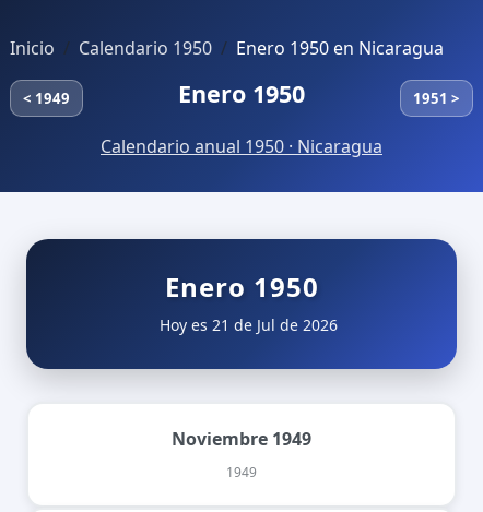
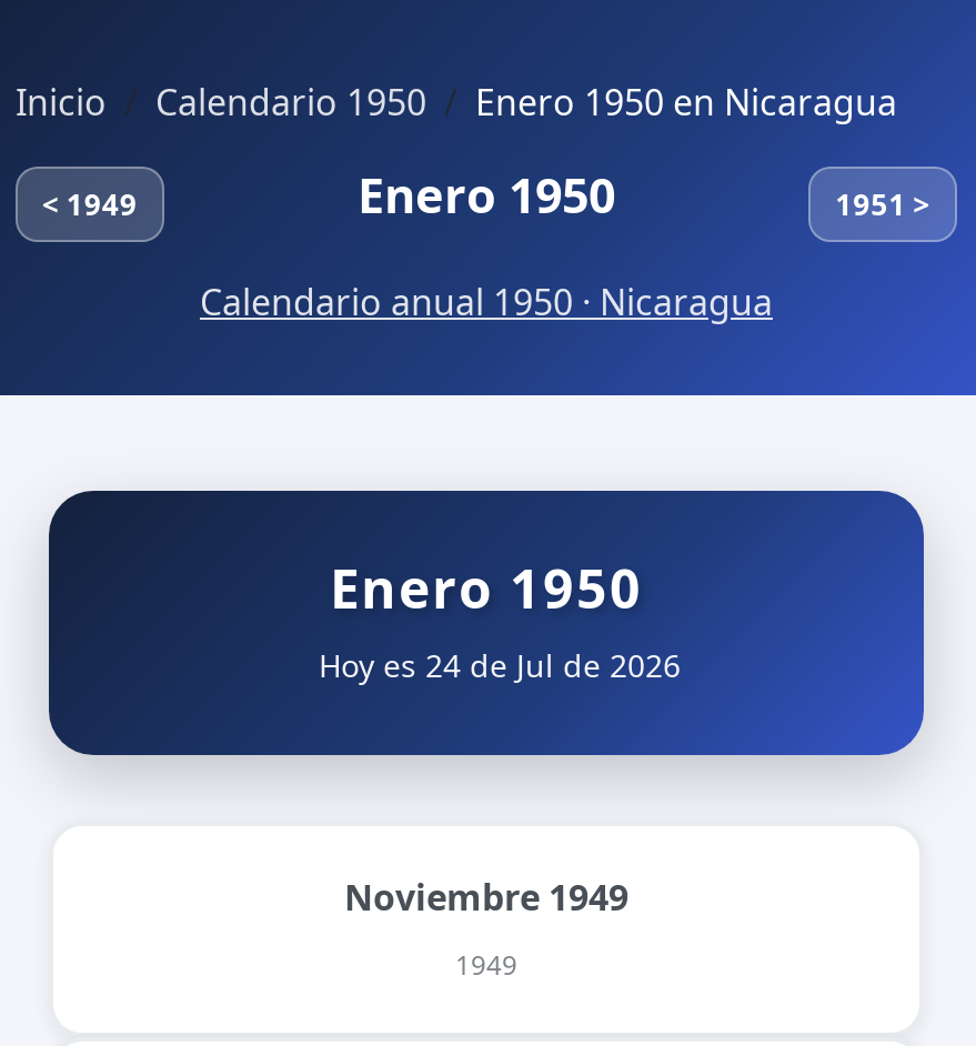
- Hoy es 21 de Jul de 2026
+ Hoy es 24 de Jul de 2026
